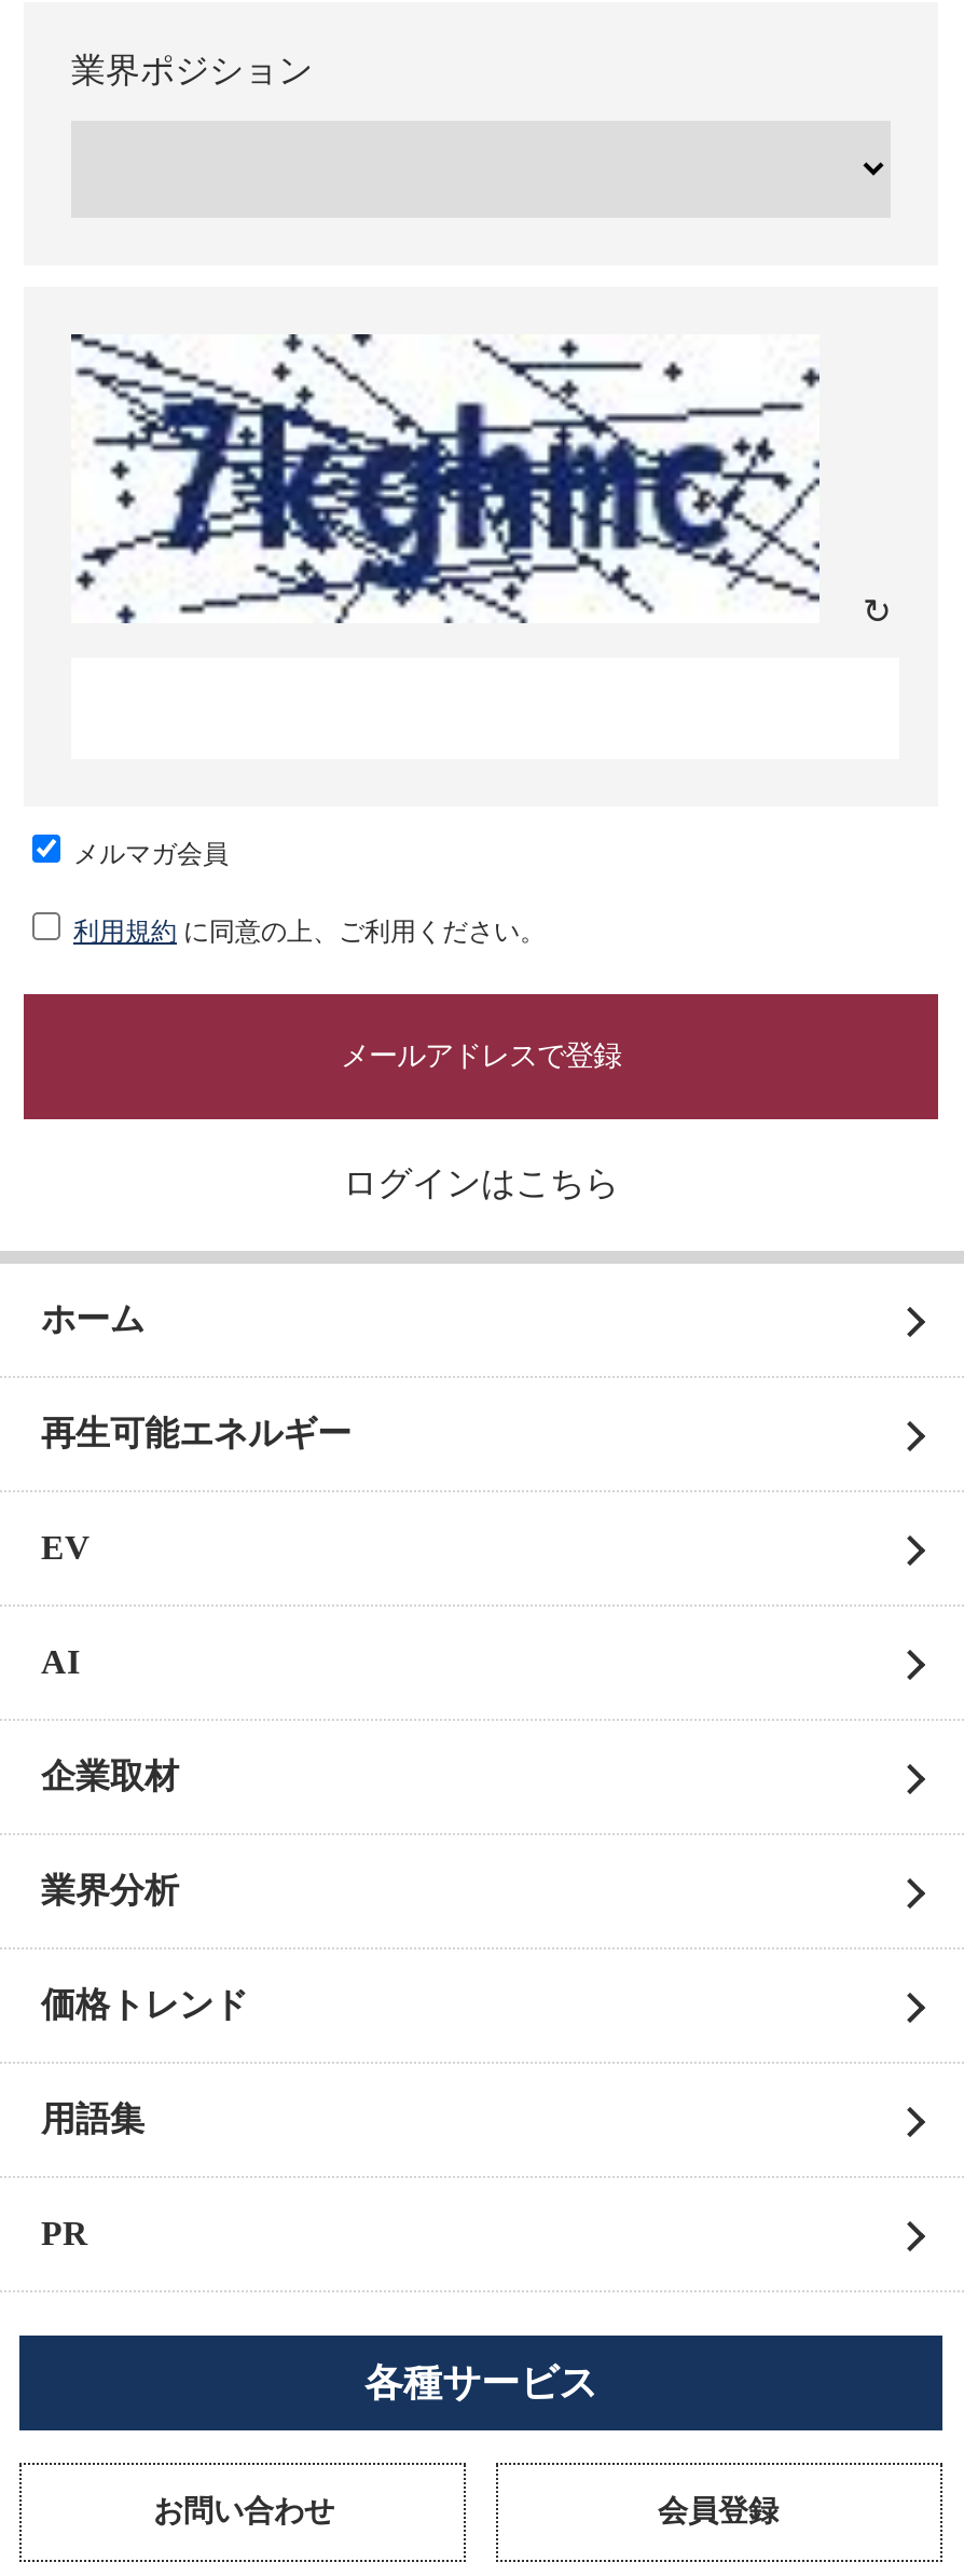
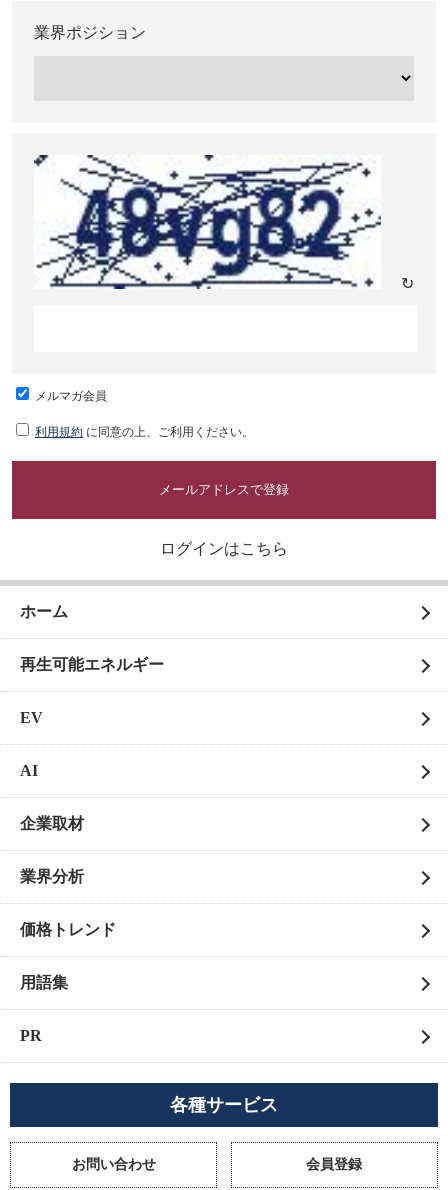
- [image]
+ [image]
